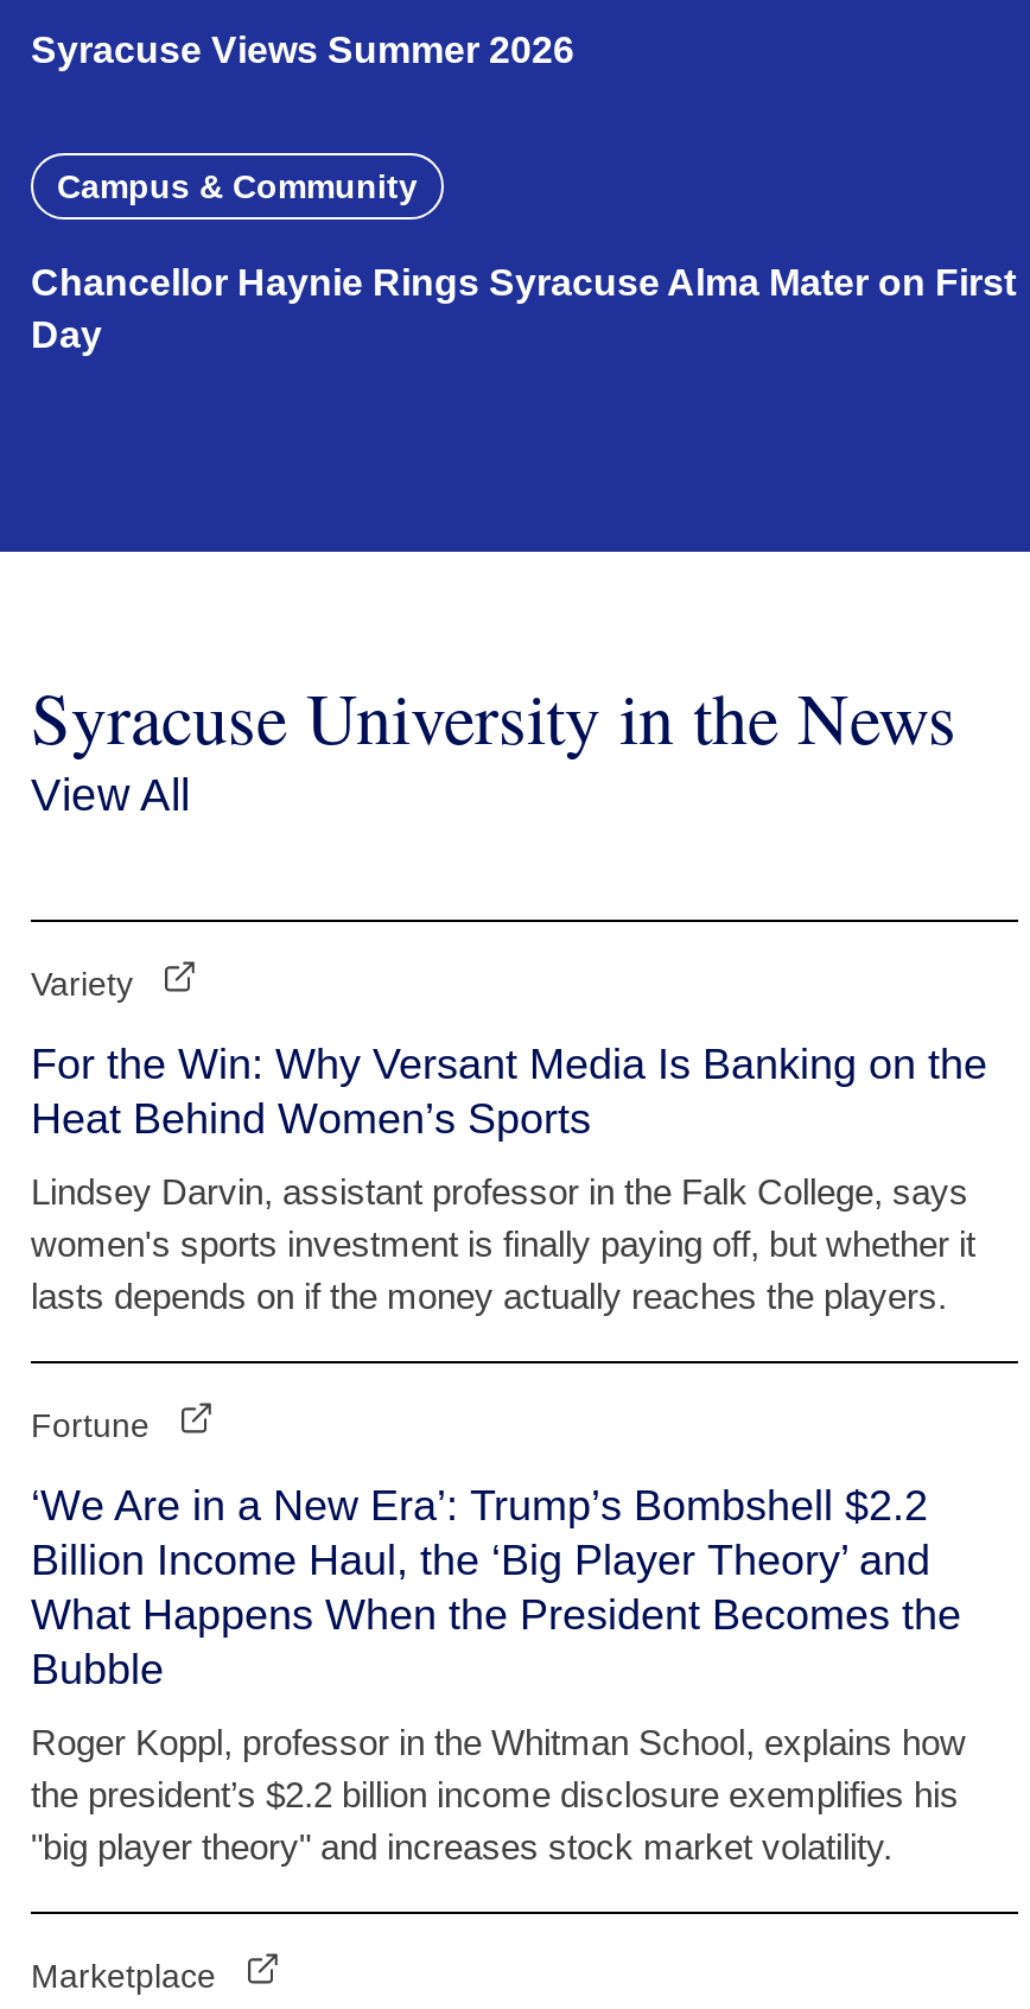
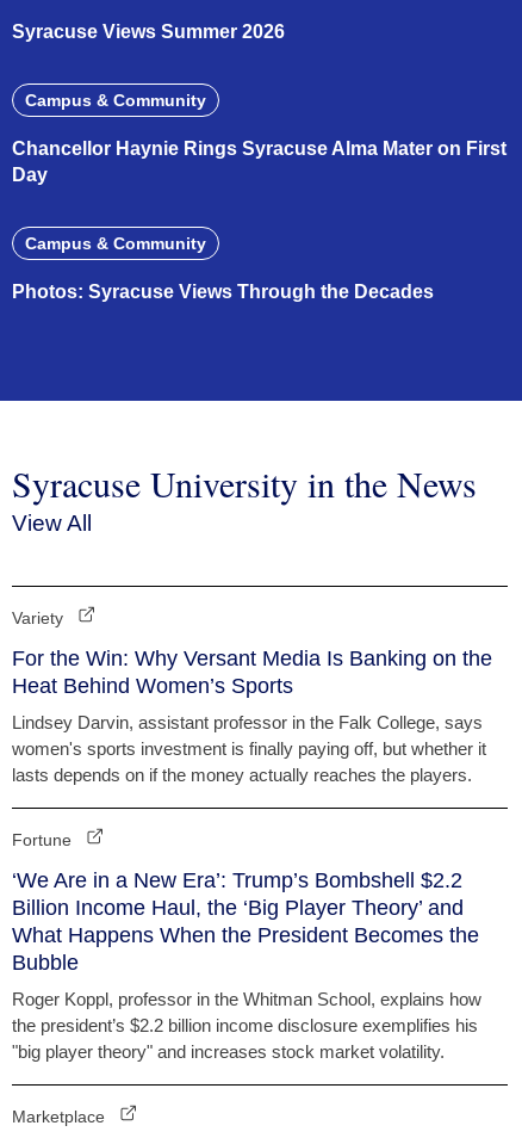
+ Campus & Community
+ Photos: Syracuse Views Through the Decades
